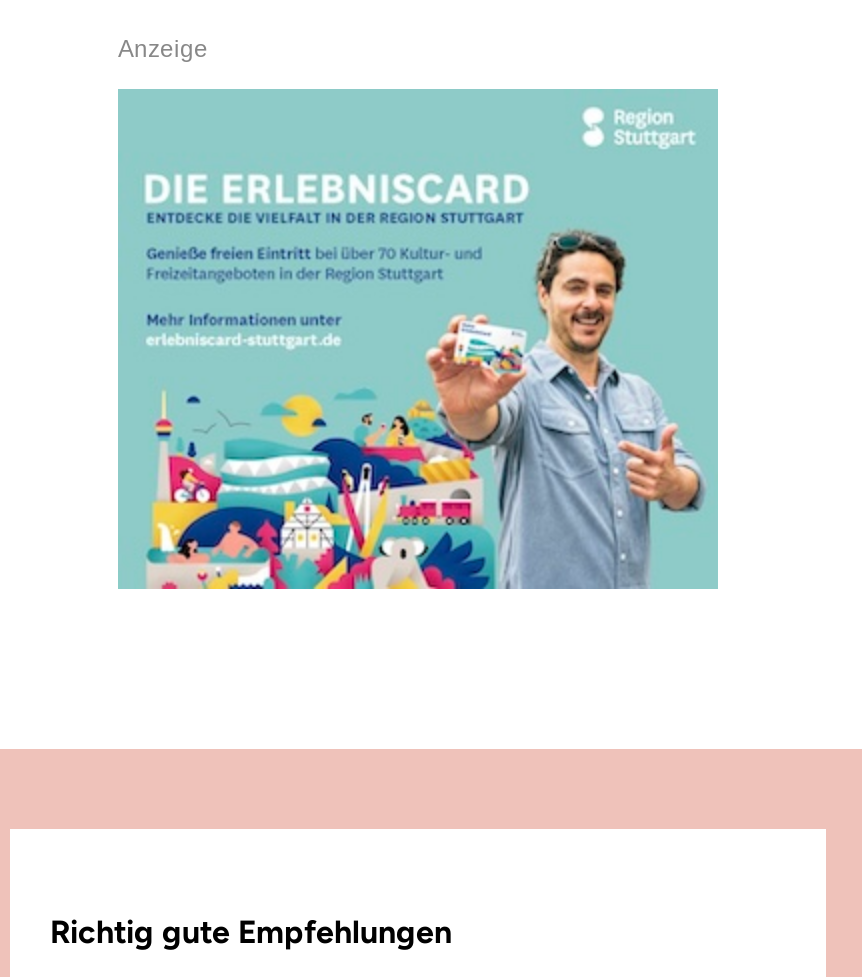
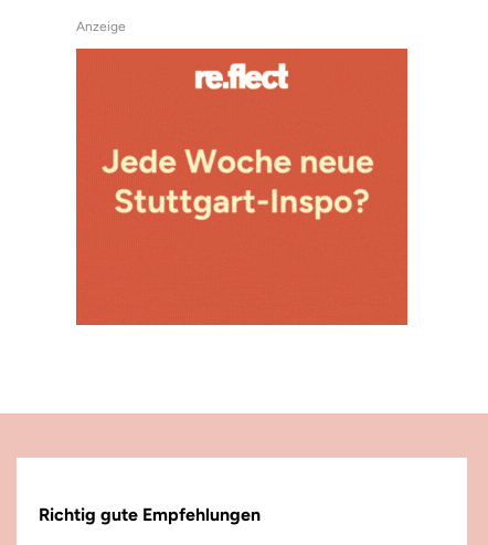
- [image]
+ [image]
